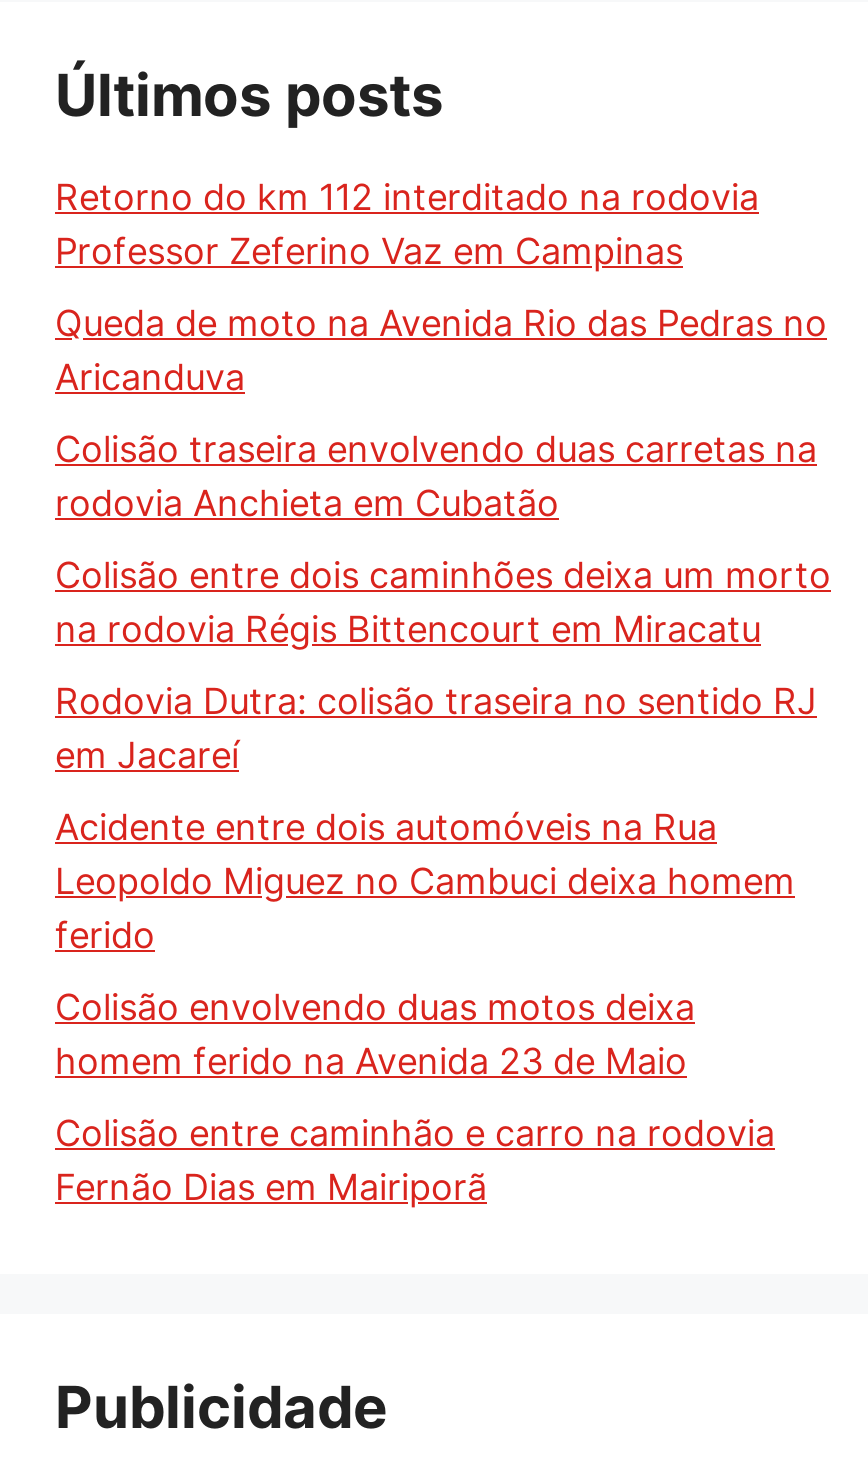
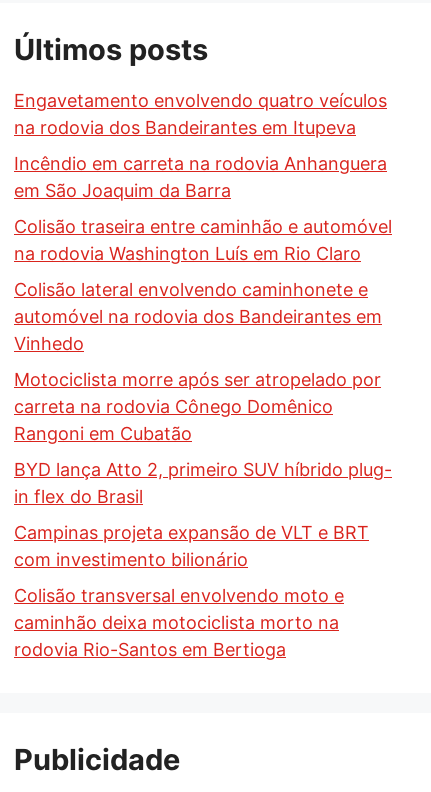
- Retorno do km 112 interditado na rodovia
- Professor Zeferino Vaz em Campinas
+ Engavetamento envolvendo quatro veículos
+ na rodovia dos Bandeirantes em Itupeva

- Queda de moto na Avenida Rio das Pedras no
- Aricanduva
+ Incêndio em carreta na rodovia Anhanguera
+ em São Joaquim da Barra

- Colisão traseira envolvendo duas carretas na
- rodovia Anchieta em Cubatão
+ Colisão traseira entre caminhão e automóvel
+ na rodovia Washington Luís em Rio Claro

- Colisão entre dois caminhões deixa um morto
- na rodovia Régis Bittencourt em Miracatu
+ Colisão lateral envolvendo caminhonete e
+ automóvel na rodovia dos Bandeirantes em
+ Vinhedo

- Rodovia Dutra: colisão traseira no sentido RJ
- em Jacareí
+ Motociclista morre após ser atropelado por
+ carreta na rodovia Cônego Domênico
+ Rangoni em Cubatão

- Acidente entre dois automóveis na Rua
- Leopoldo Miguez no Cambuci deixa homem
- ferido
+ BYD lança Atto 2, primeiro SUV híbrido plug-
+ in flex do Brasil

- Colisão envolvendo duas motos deixa
- homem ferido na Avenida 23 de Maio
+ Campinas projeta expansão de VLT e BRT
+ com investimento bilionário

- Colisão entre caminhão e carro na rodovia
- Fernão Dias em Mairiporã
+ Colisão transversal envolvendo moto e
+ caminhão deixa motociclista morto na
+ rodovia Rio-Santos em Bertioga
